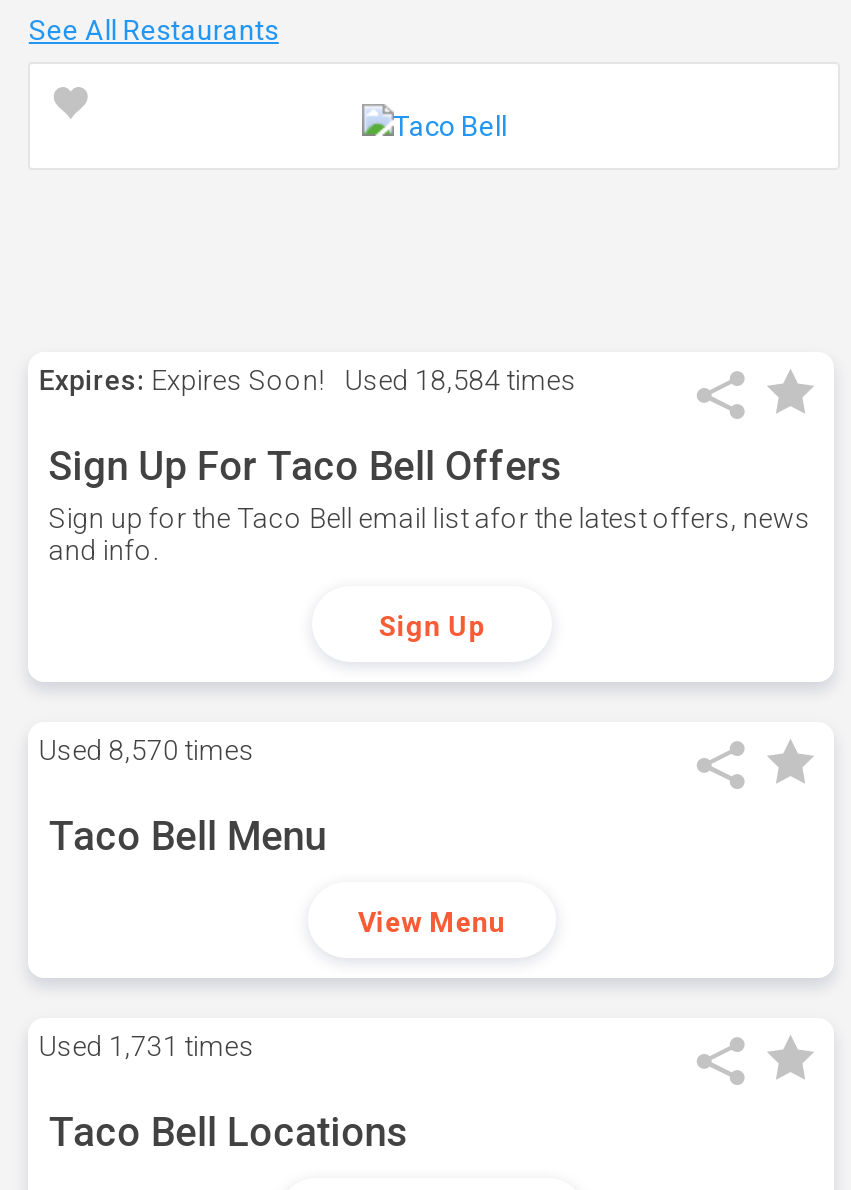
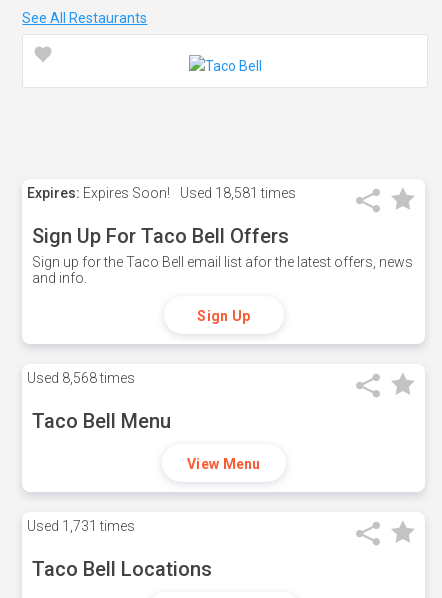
- Expires: Expires Soon! Used 18,584 times
+ Expires: Expires Soon! Used 18,581 times

- Used 8,570 times
+ Used 8,568 times
